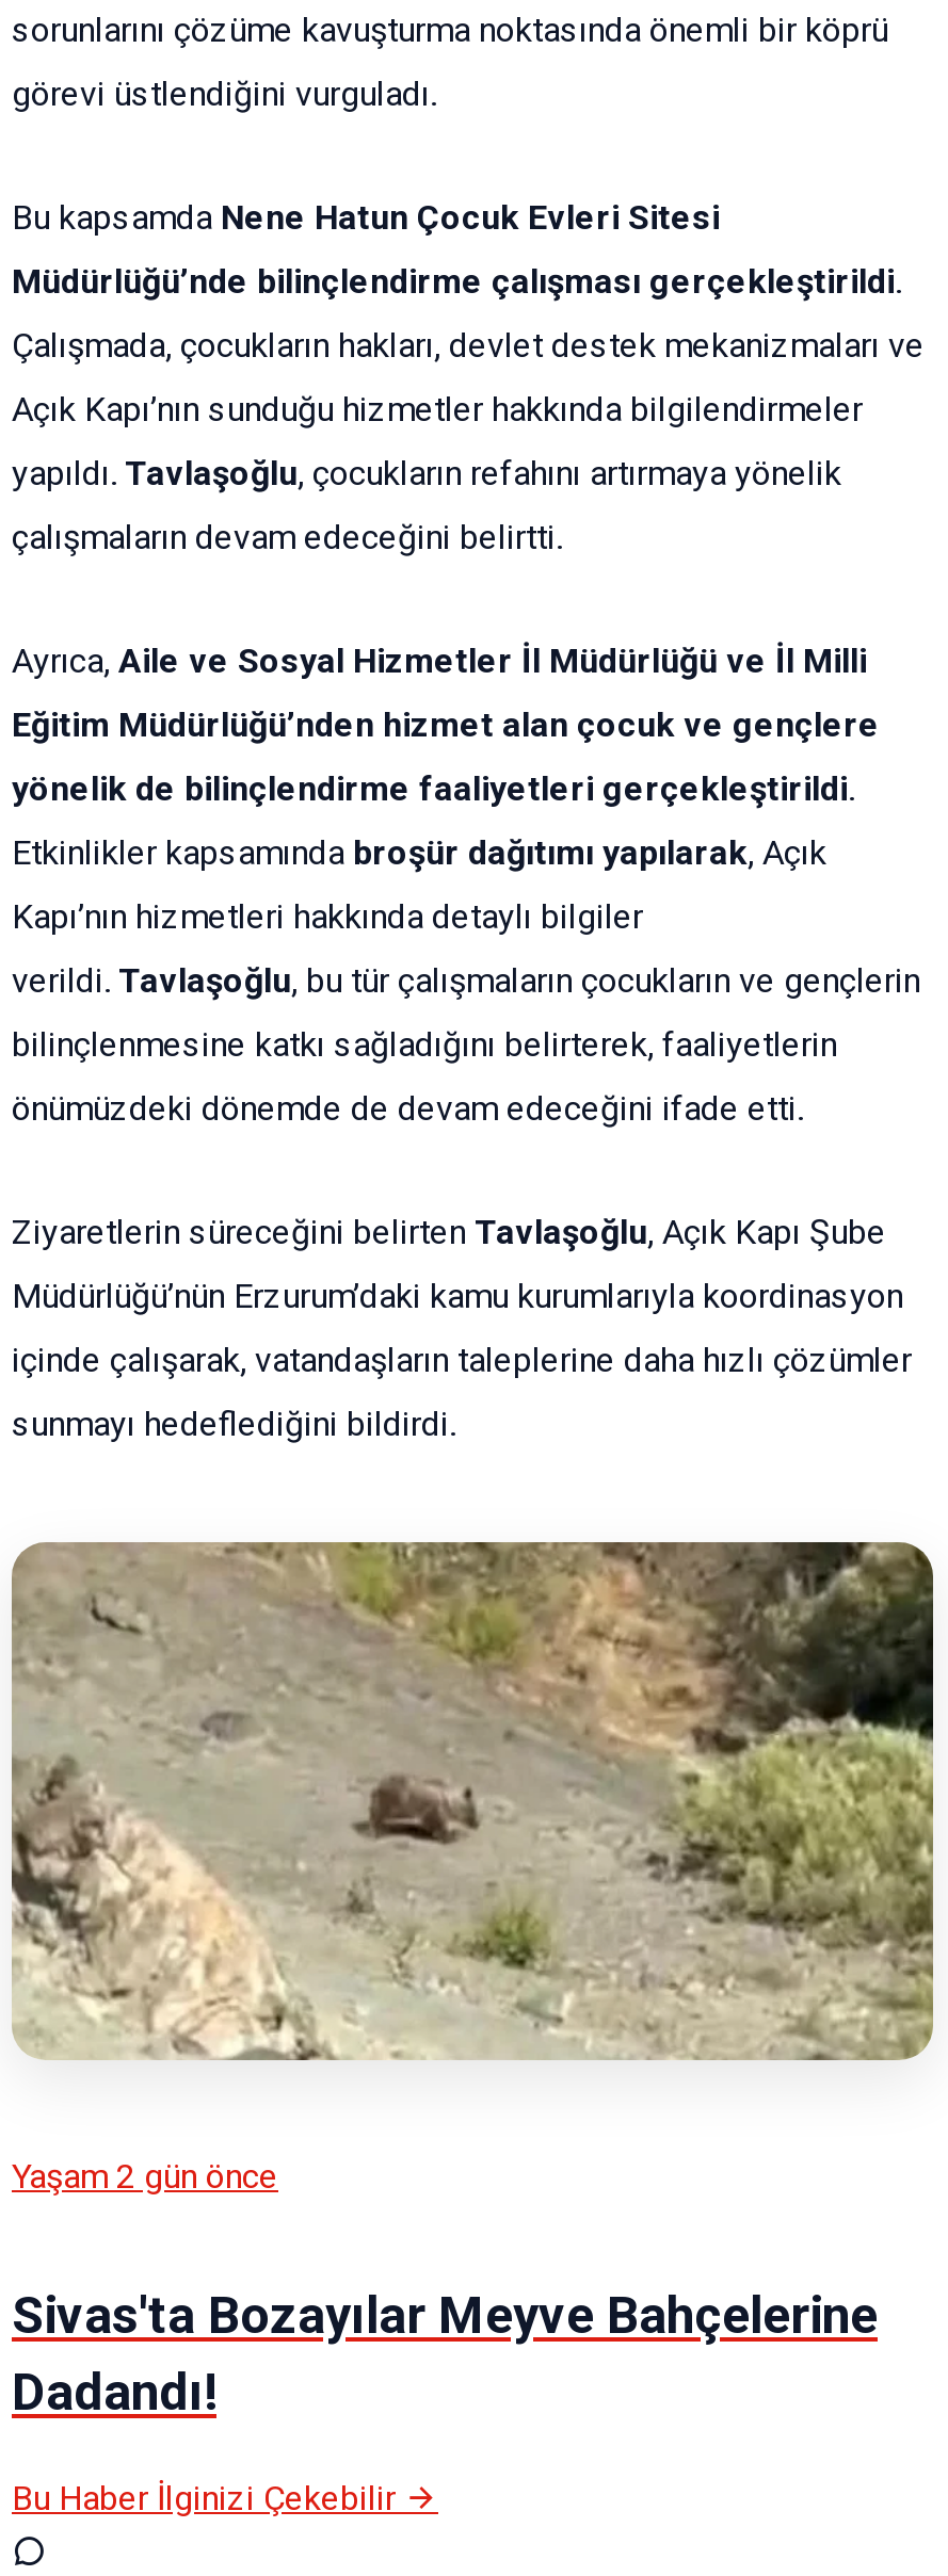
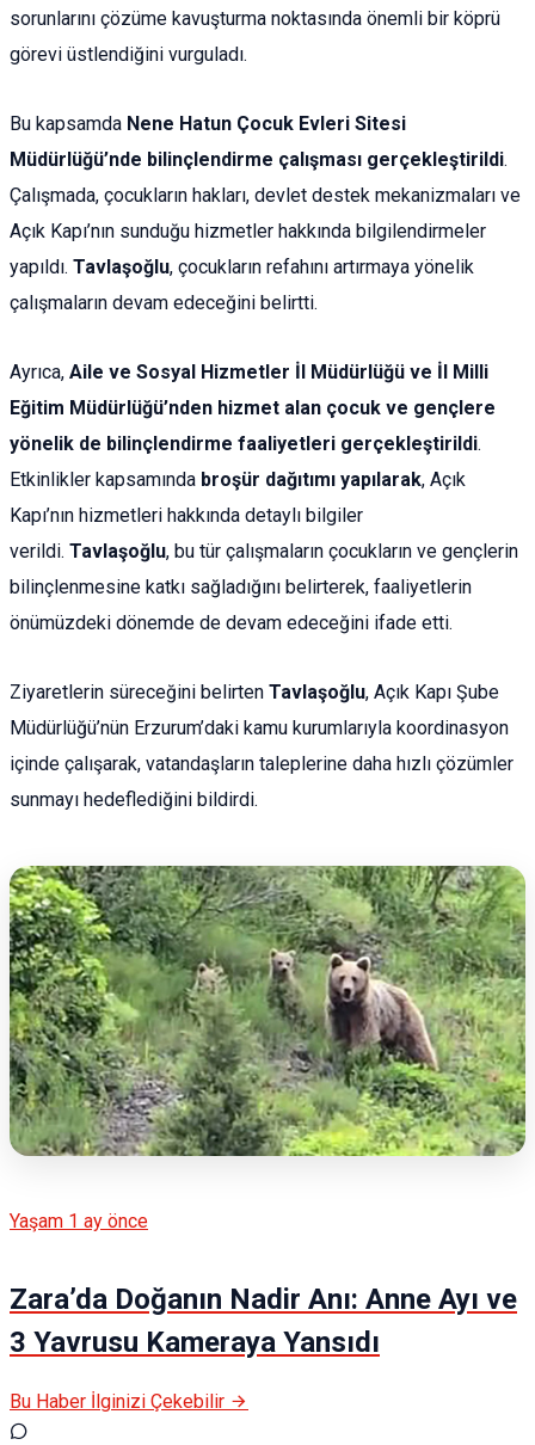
- [image]
+ [image]

- Yaşam 2 gün önce
+ Yaşam 1 ay önce

- Sivas'ta Bozayılar Meyve Bahçelerine
- Dadandı!
+ Zara’da Doğanın Nadir Anı: Anne Ayı ve
+ 3 Yavrusu Kameraya Yansıdı
